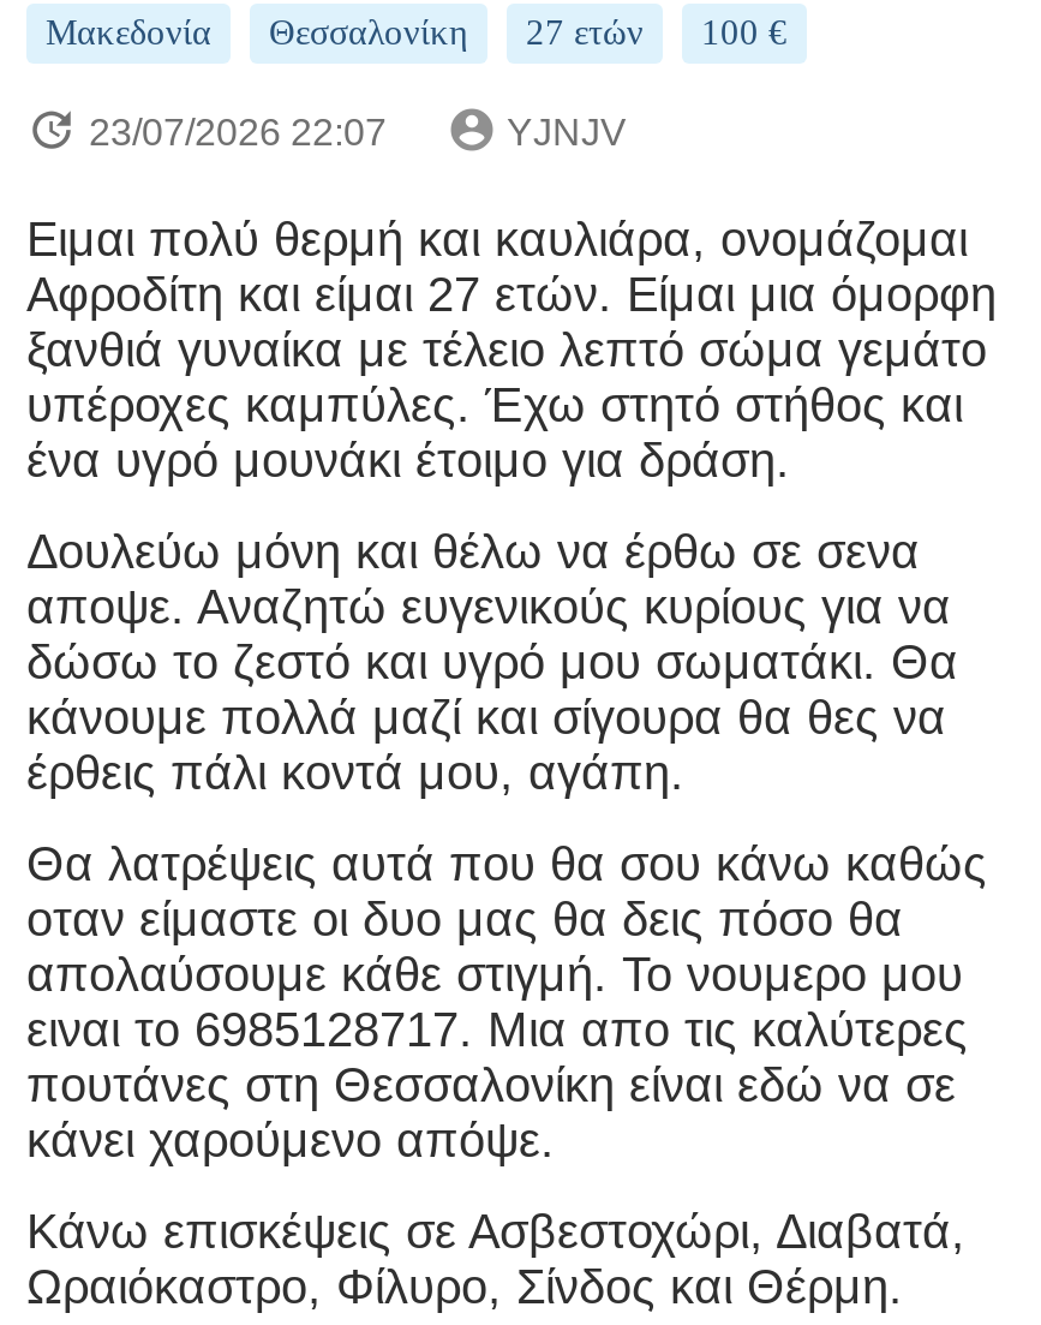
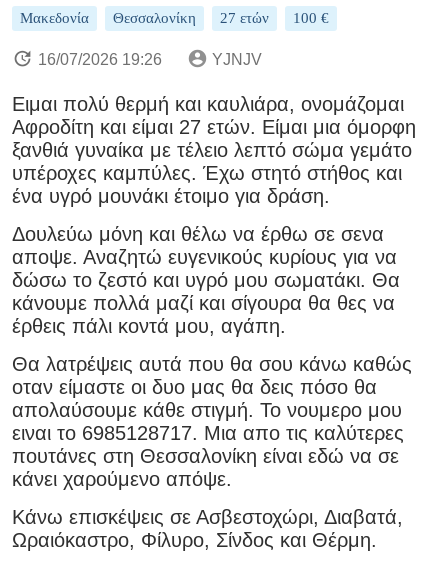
- 23/07/2026 22:07
+ 16/07/2026 19:26
